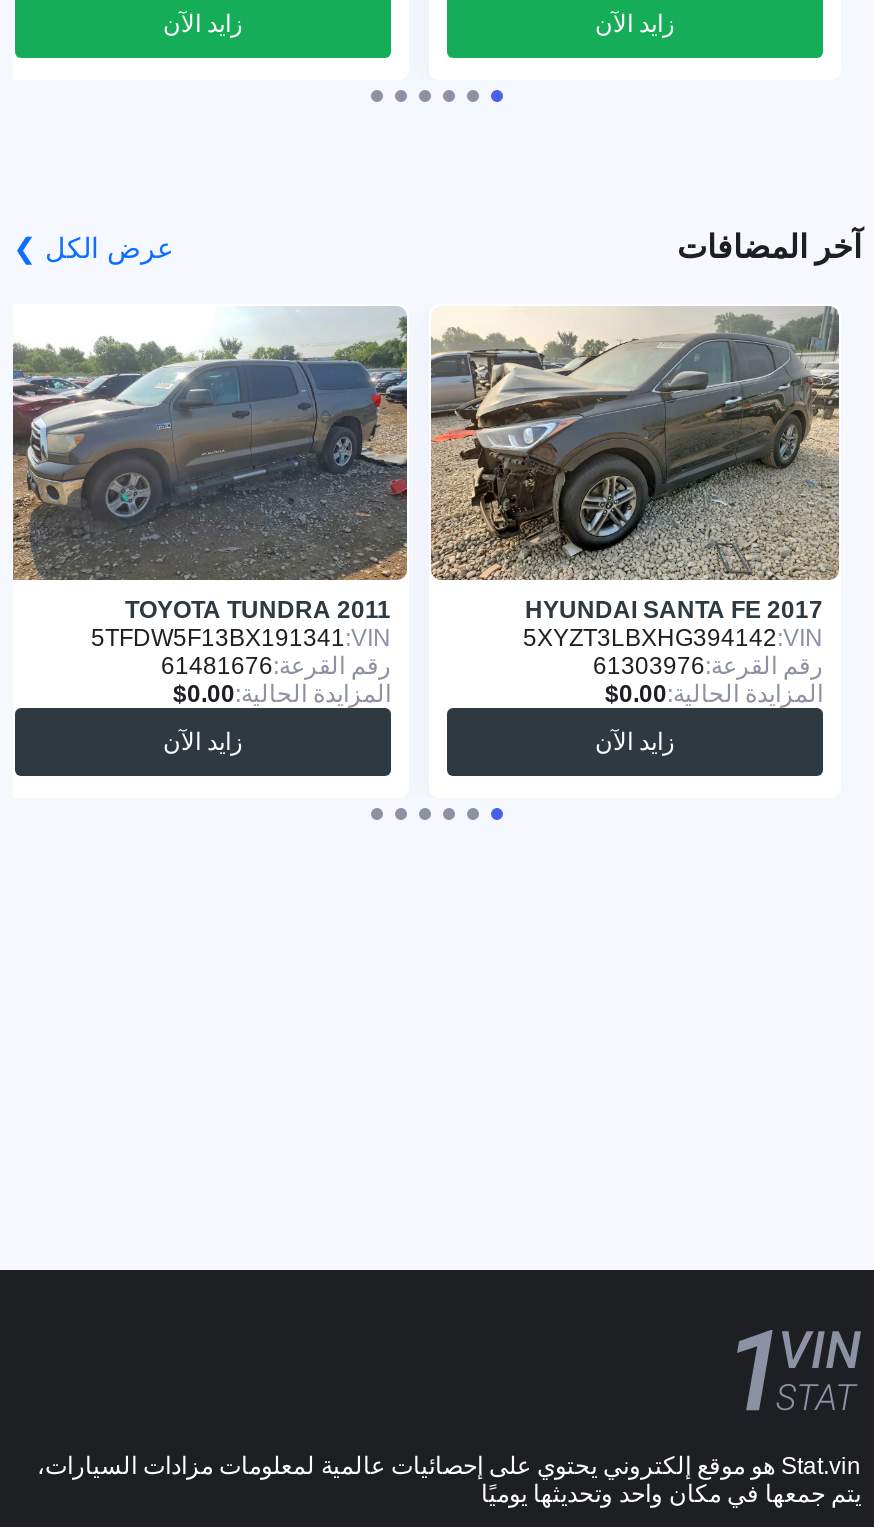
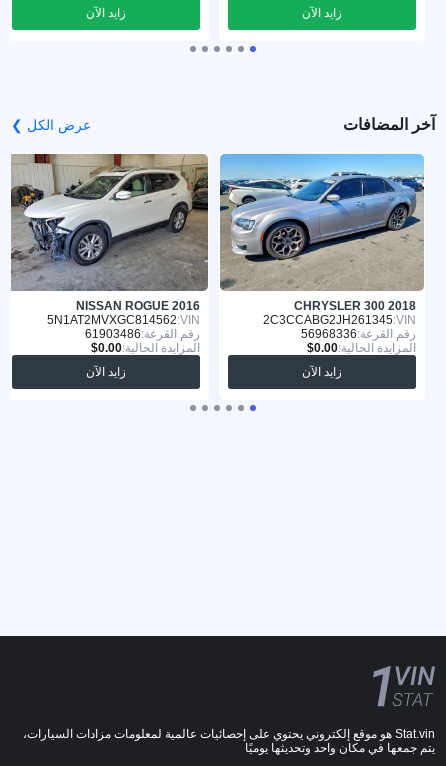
- [image]
- TOYOTA TUNDRA 2011
+ [image]
+ NISSAN ROGUE 2016

- [image]
- HYUNDAI SANTA FE 2017
+ [image]
+ CHRYSLER 300 2018

- 5TFDW5F13BX191341
- رقم القرعة:61481676
+ 5N1AT2MVXGC814562
+ رقم القرعة:61903486

- 5XYZT3LBXHG394142
- رقم القرعة:61303976
+ 2C3CCABG2JH261345
+ رقم القرعة:56968336
